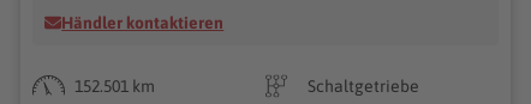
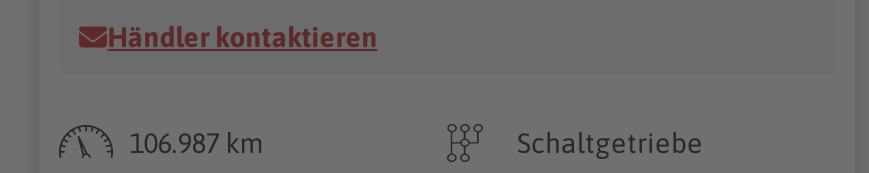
- 152.501 km
+ 106.987 km
